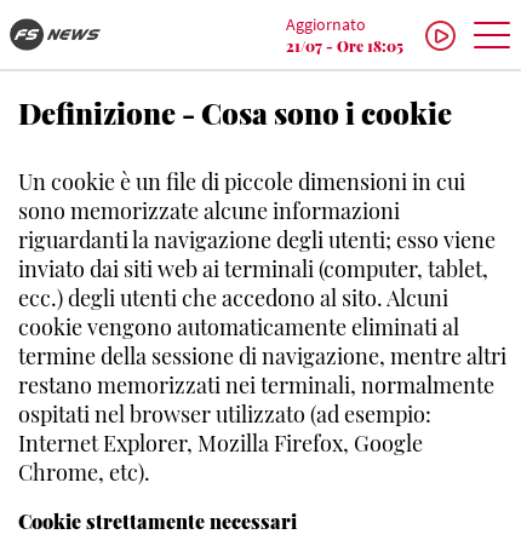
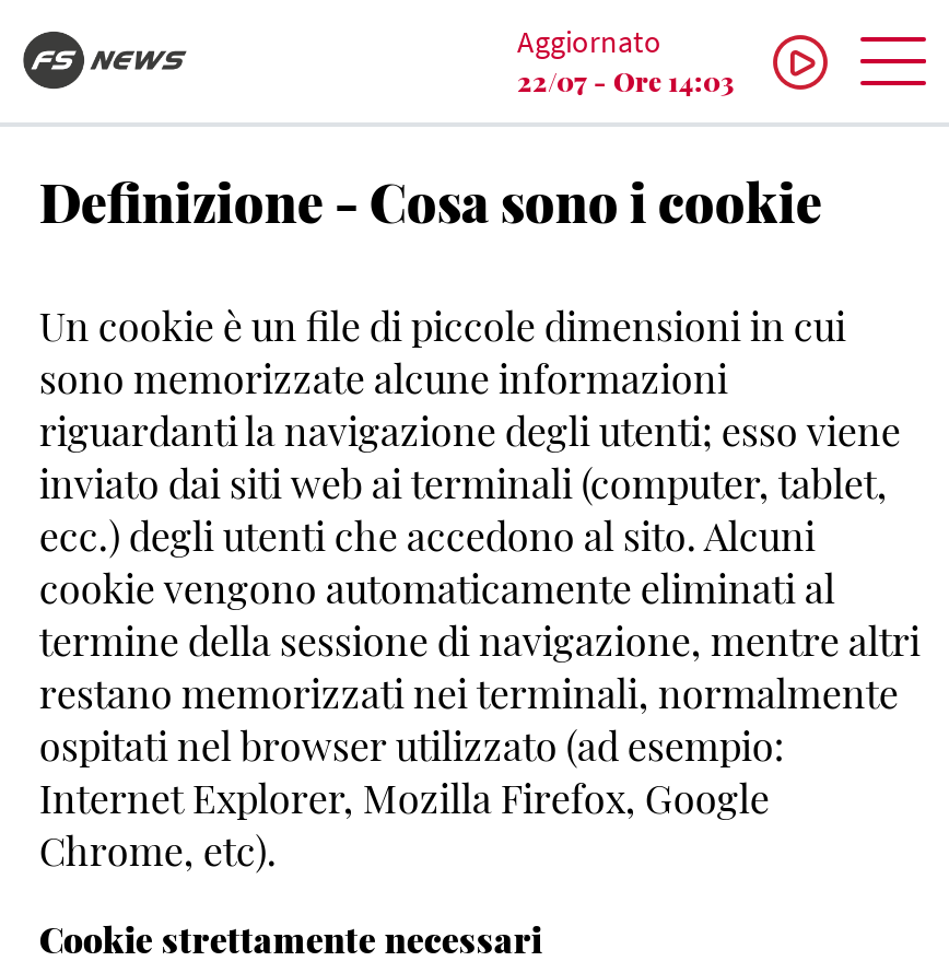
- 21/07 - Ore 18:05
+ 22/07 - Ore 14:03
